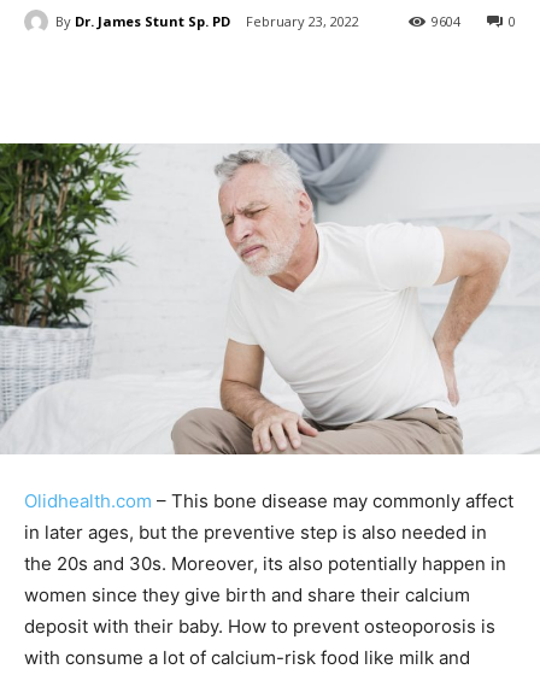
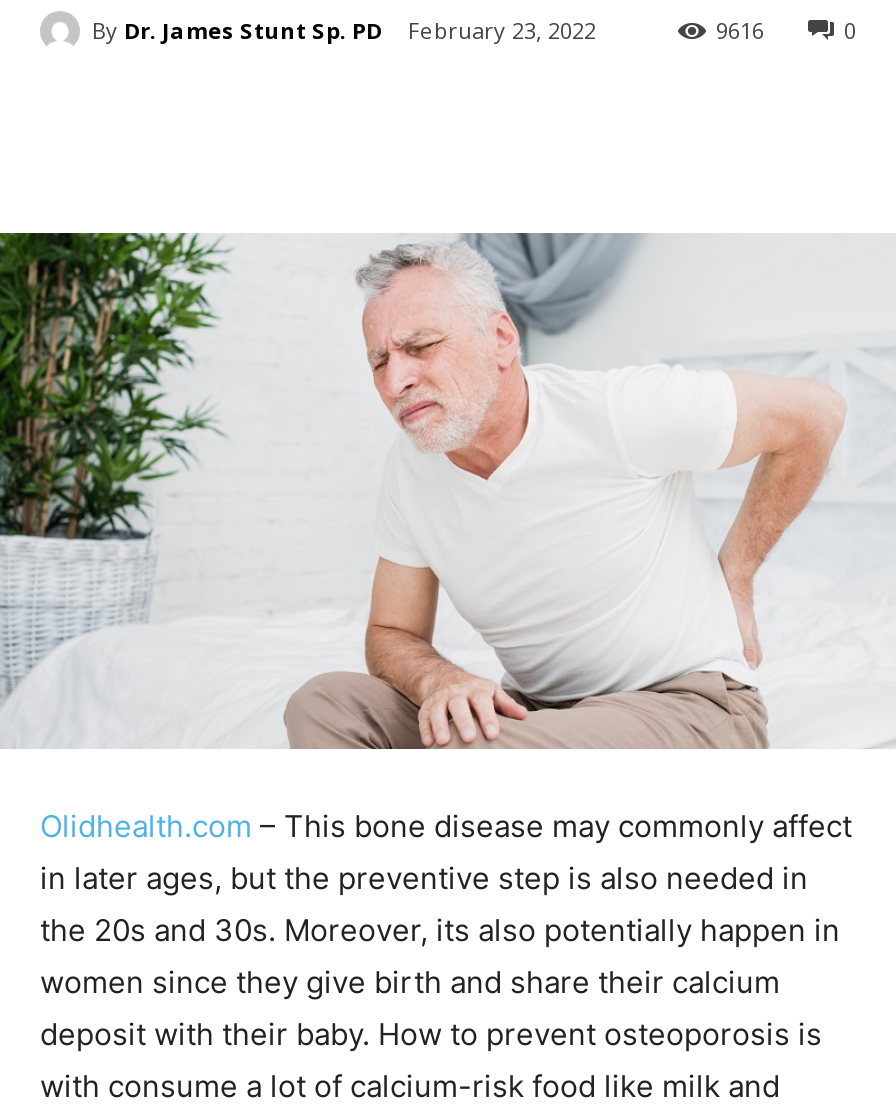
- 9604
+ 9616
